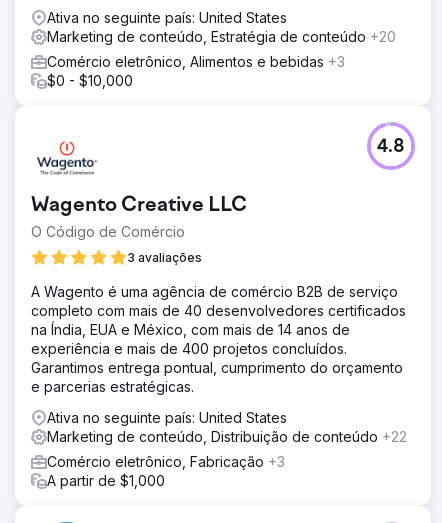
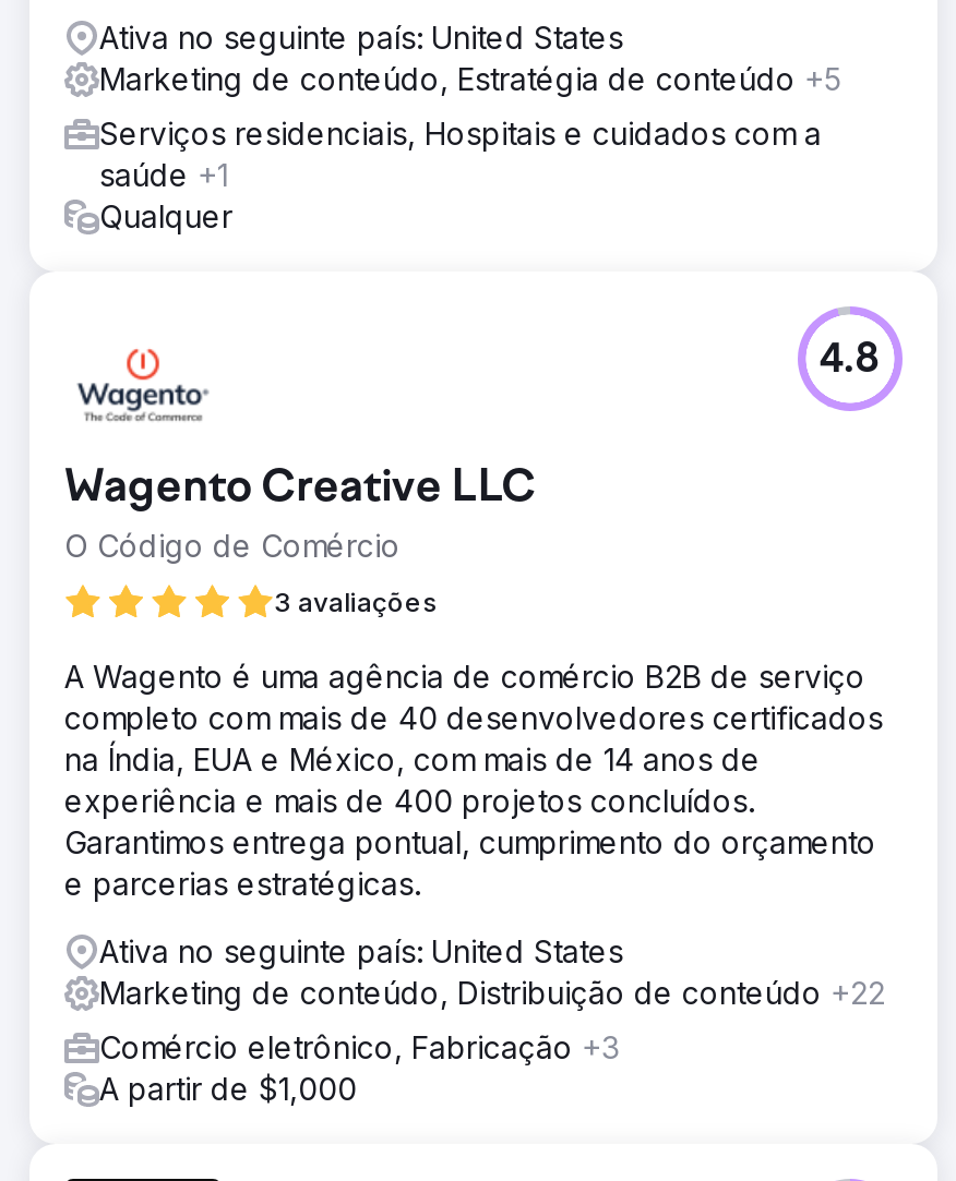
- Marketing de conteúdo, Estratégia de conteúdo +20
+ Marketing de conteúdo, Estratégia de conteúdo +5

- Comércio eletrônico, Alimentos e bebidas +3
- $0 - $10,000
+ Serviços residenciais, Hospitais e cuidados com a
+ saúde +1
+ Qualquer
